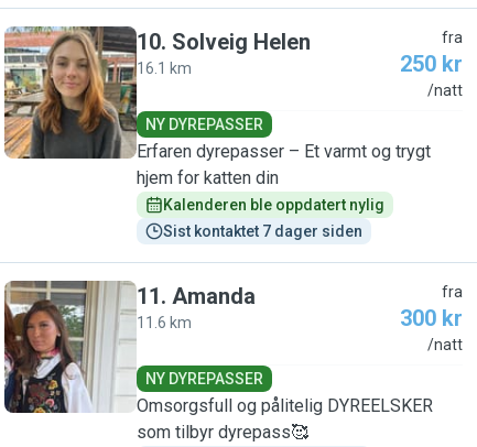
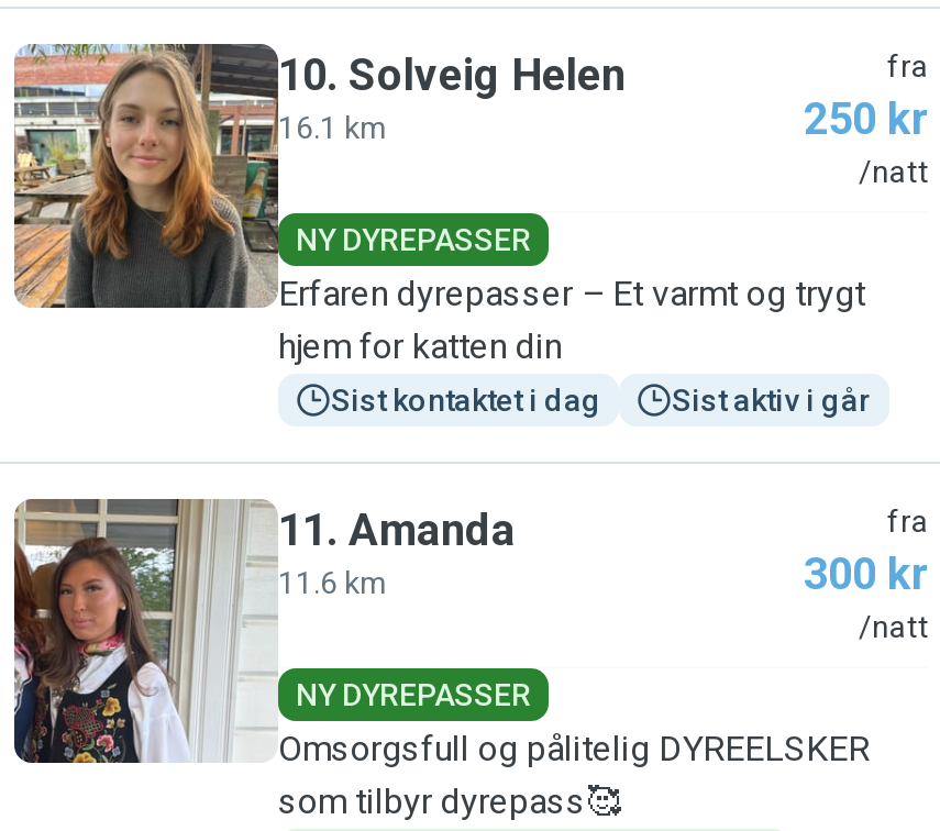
- Kalenderen ble oppdatert nylig
- Sist kontaktet 7 dager siden
+ Sist kontaktet i dag
+ Sist aktiv i går
